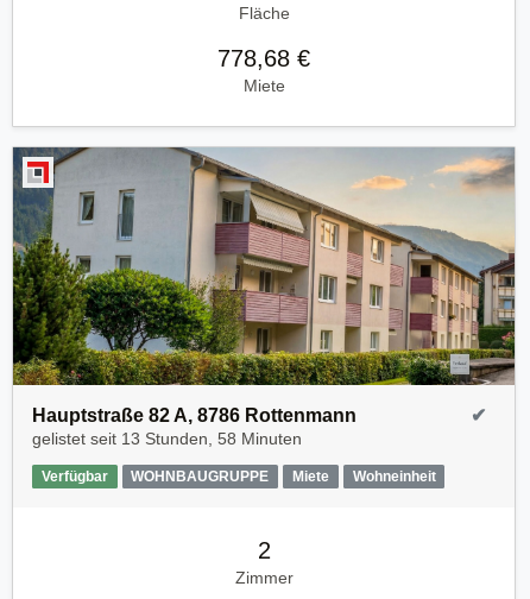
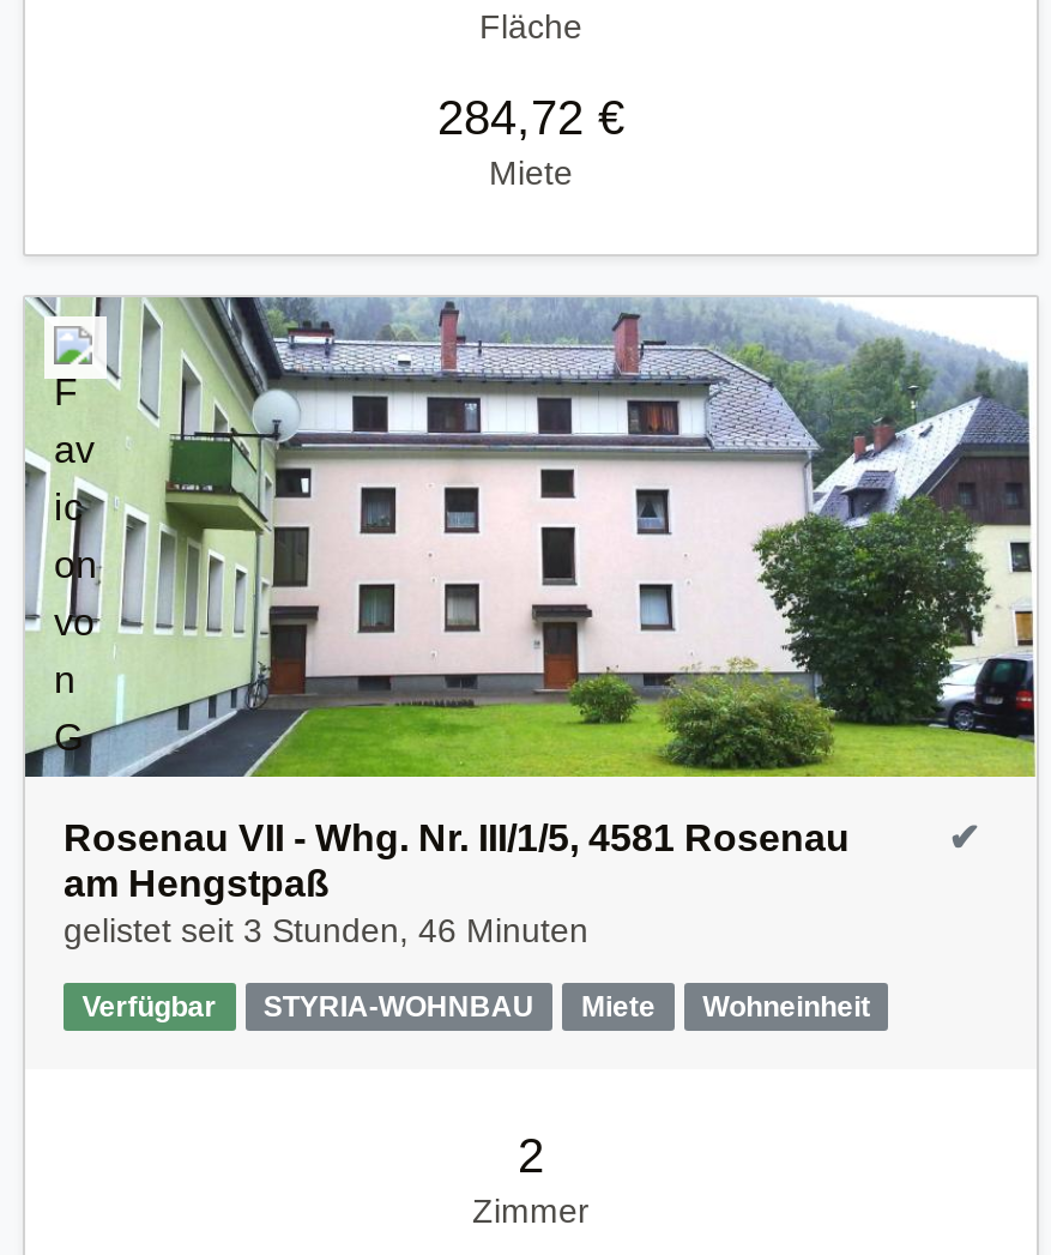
- 778,68 €
+ 284,72 €

- [image]
- Hauptstraße 82 A, 8786 Rottenmann
- gelistet seit 13 Stunden, 58 Minuten
+ [image]
+ Rosenau VII - Whg. Nr. III/1/5, 4581 Rosenau
+ am Hengstpaß
+ gelistet seit 3 Stunden, 46 Minuten

- WOHNBAUGRUPPE
+ STYRIA-WOHNBAU
